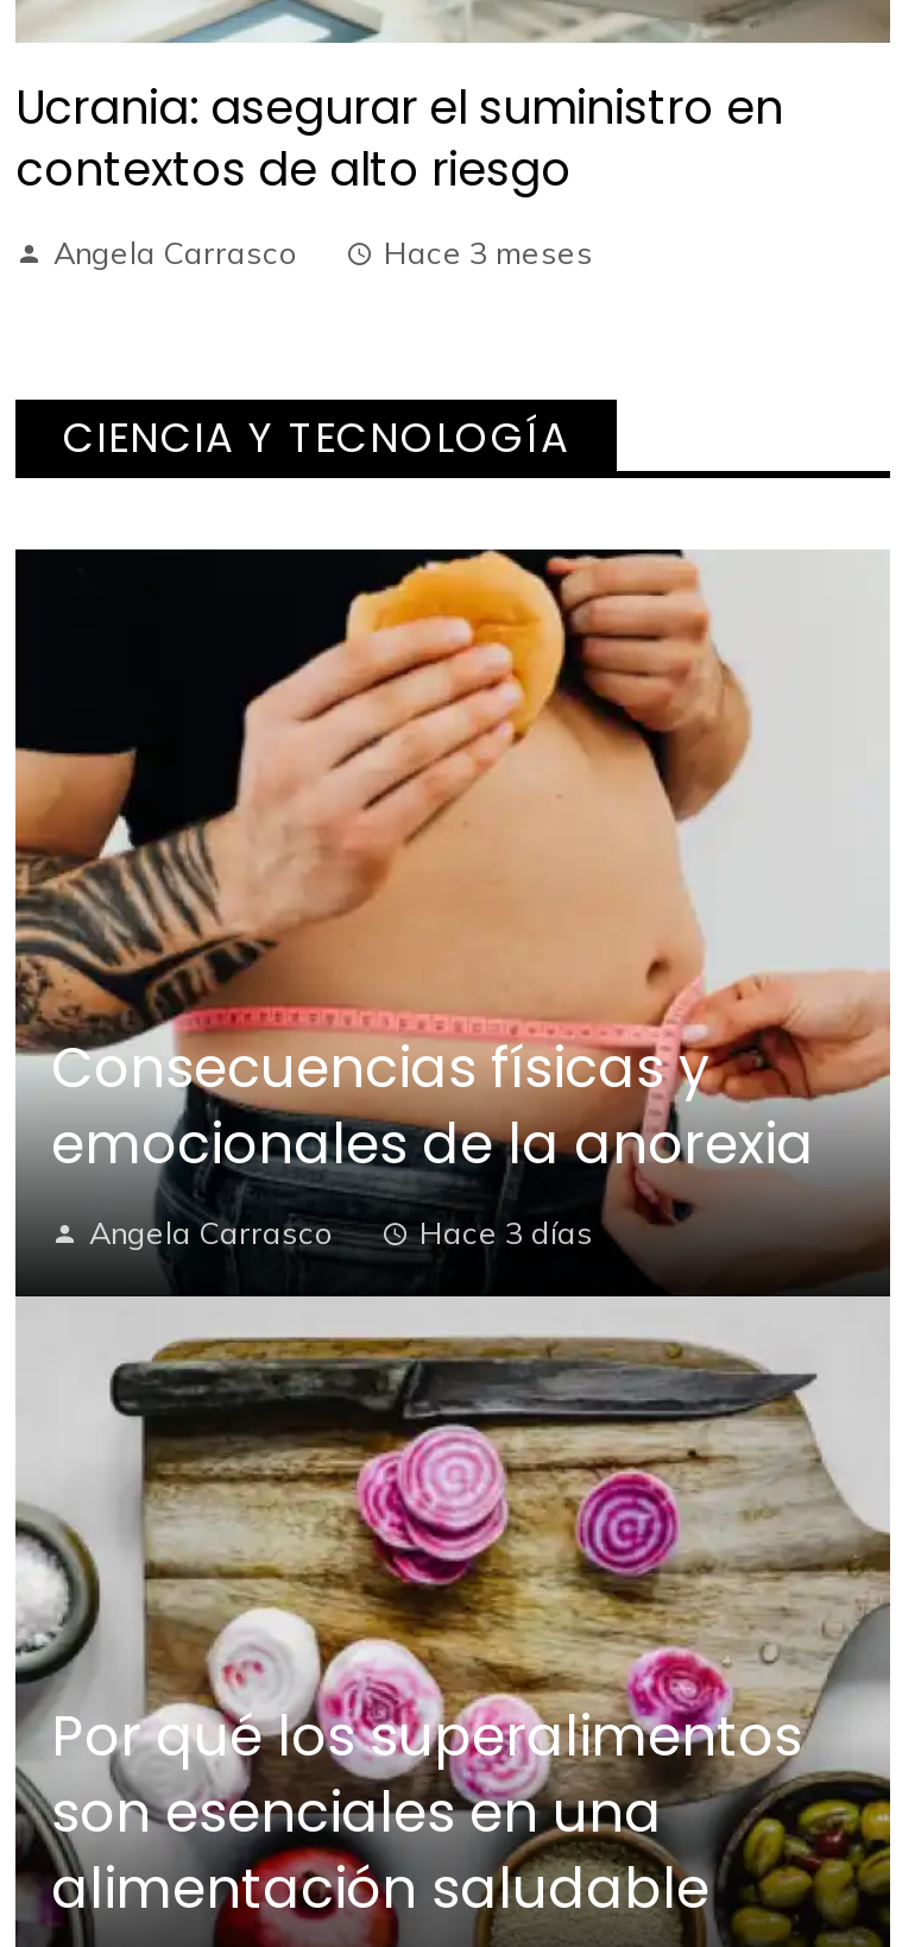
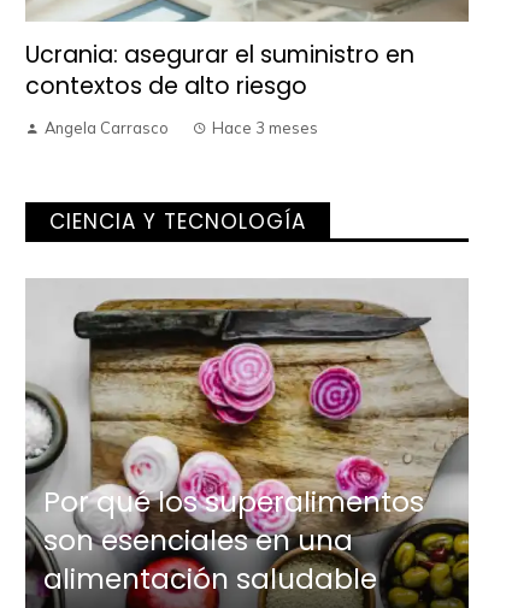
- [image]
- Consecuencias físicas y
- emocionales de la anorexia
- Angela Carrasco
- Hace 3 días
